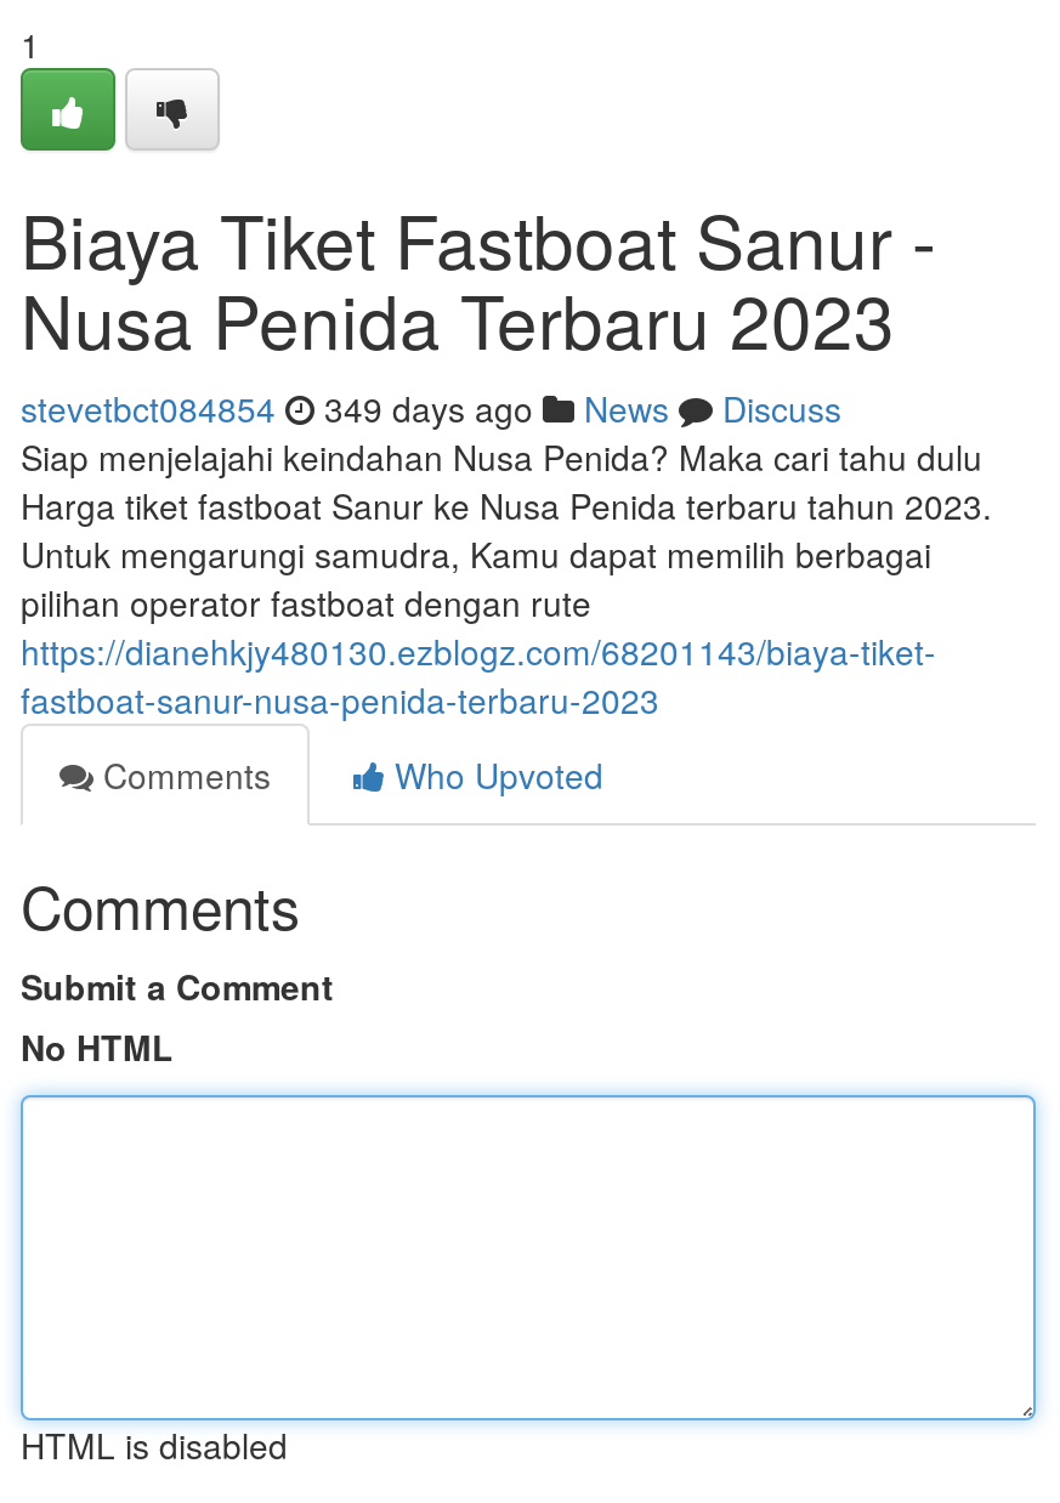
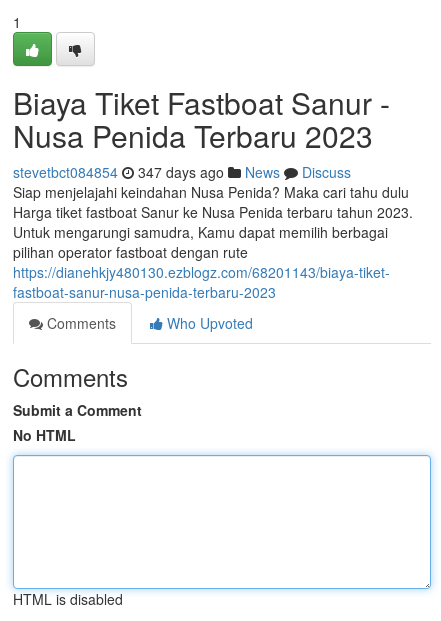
- stevetbct084854 349 days ago News Discuss
+ stevetbct084854 347 days ago News Discuss
